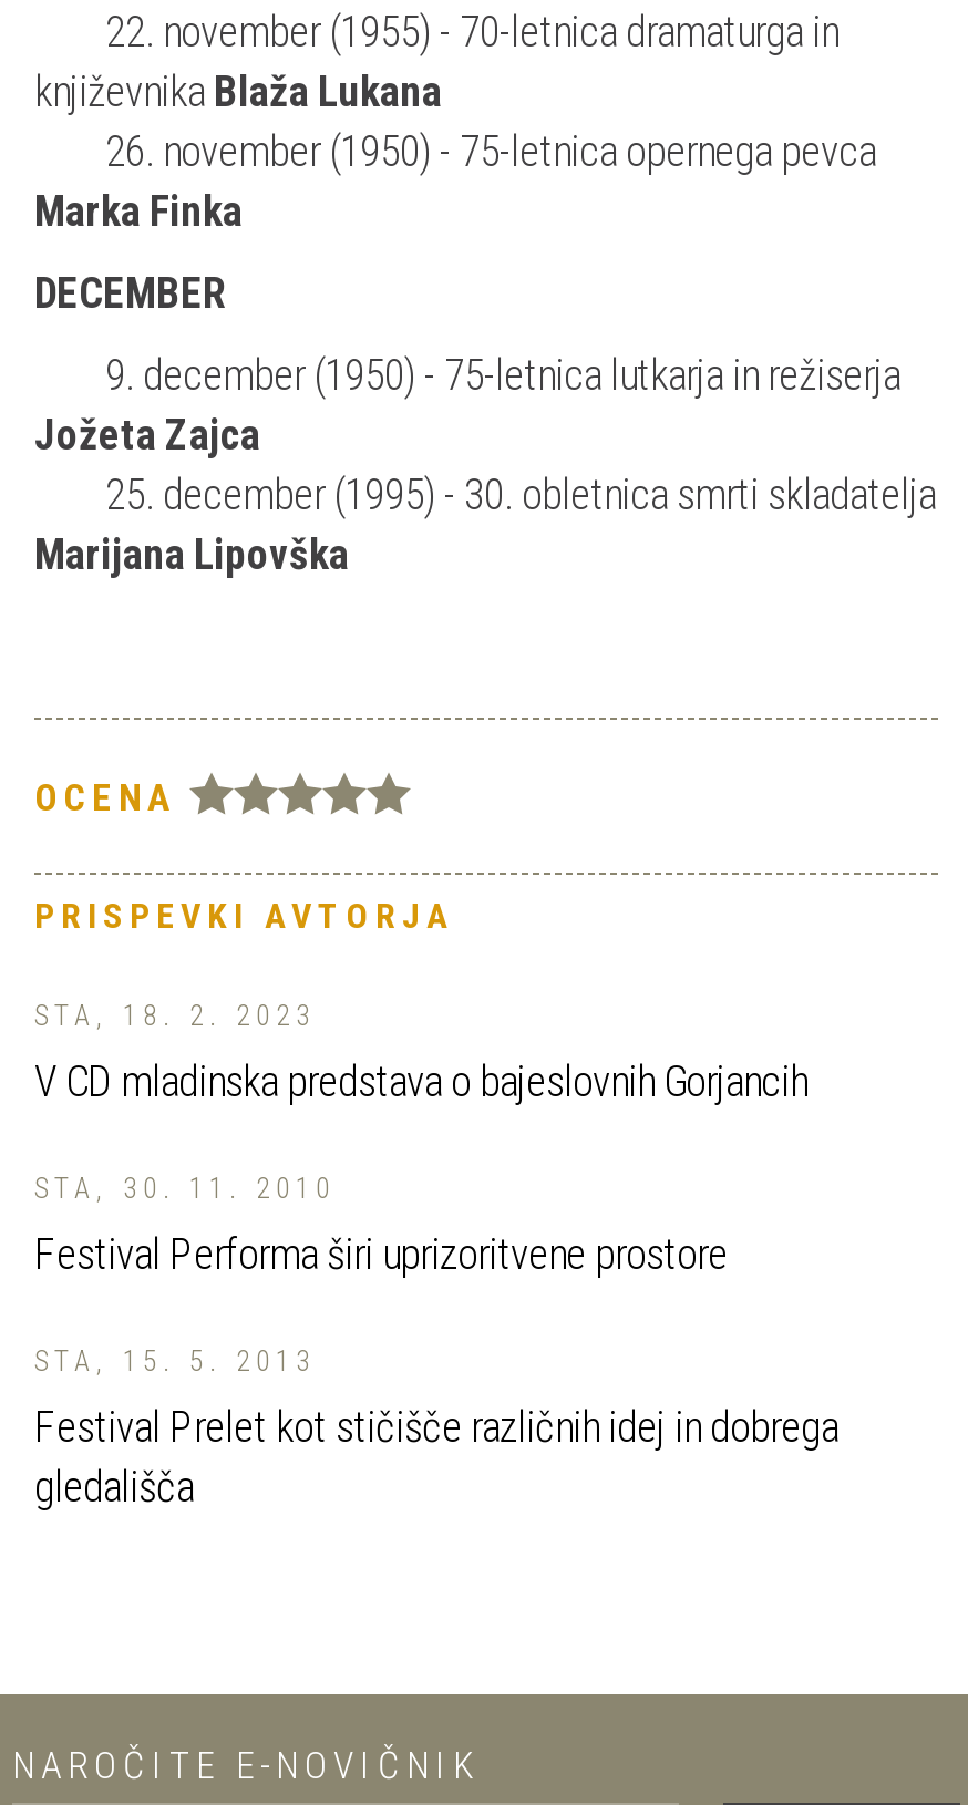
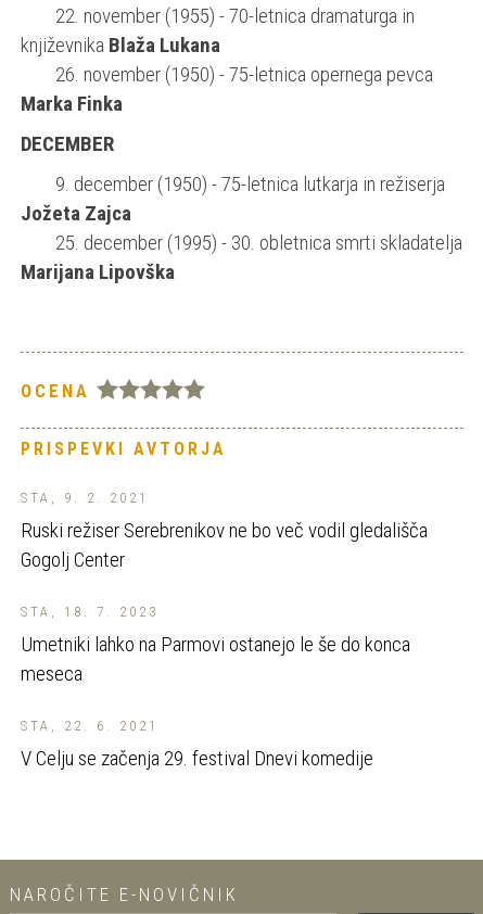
- STA, 18. 2. 2023
+ STA, 9. 2. 2021

- V CD mladinska predstava o bajeslovnih Gorjancih
+ Ruski režiser Serebrenikov ne bo več vodil gledališča
+ Gogolj Center

- STA, 30. 11. 2010
+ STA, 18. 7. 2023

- Festival Performa širi uprizoritvene prostore
+ Umetniki lahko na Parmovi ostanejo le še do konca
+ meseca

- STA, 15. 5. 2013
+ STA, 22. 6. 2021

- Festival Prelet kot stičišče različnih idej in dobrega
- gledališča
+ V Celju se začenja 29. festival Dnevi komedije
